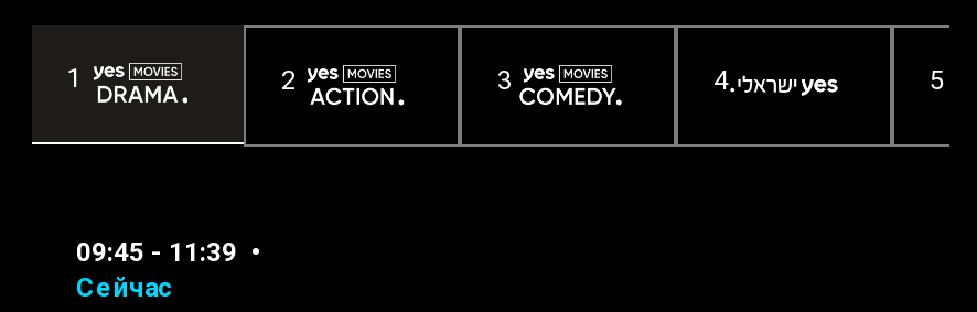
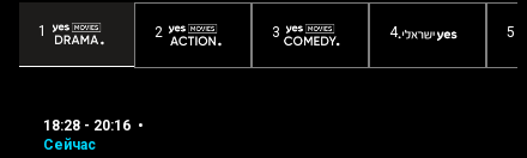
- 09:45 - 11:39 •
+ 18:28 - 20:16 •
